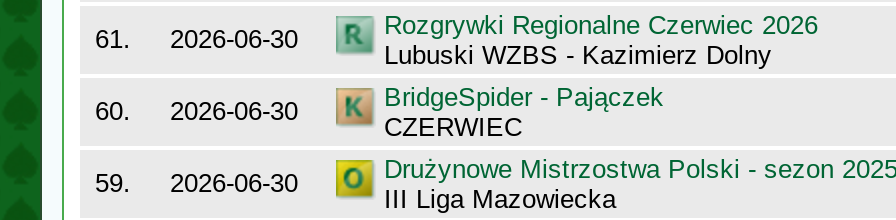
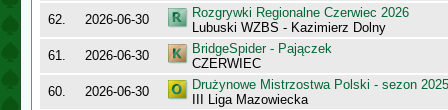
- 61. 2026-06-30
+ 62. 2026-06-30

- 60. 2026-06-30
+ 61. 2026-06-30

- 59. 2026-06-30
+ 60. 2026-06-30
